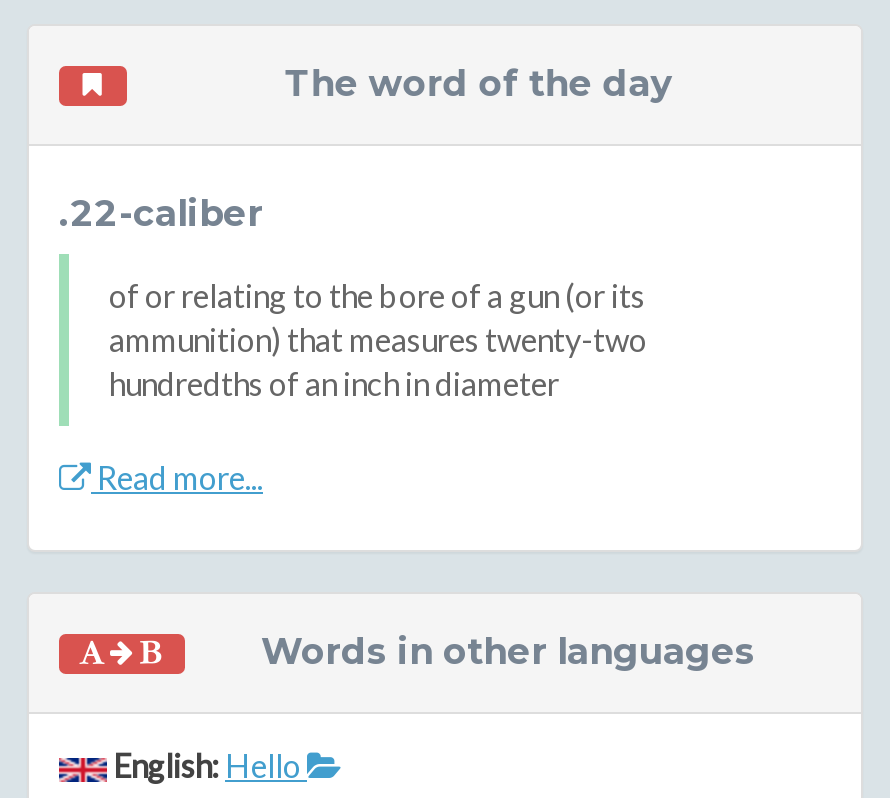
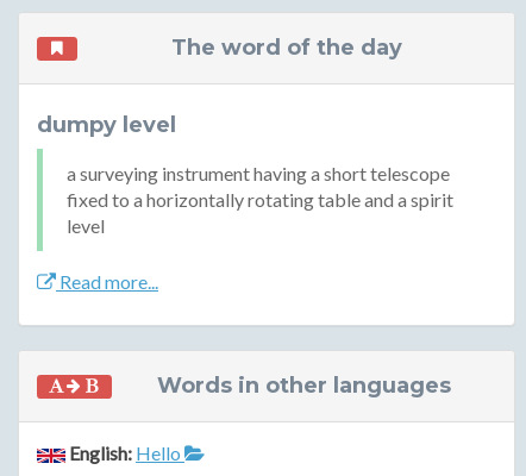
- .22-caliber
+ dumpy level

- of or relating to the bore of a gun (or its
- ammunition) that measures twenty-two
- hundredths of an inch in diameter
+ a surveying instrument having a short telescope
+ fixed to a horizontally rotating table and a spirit
+ level
